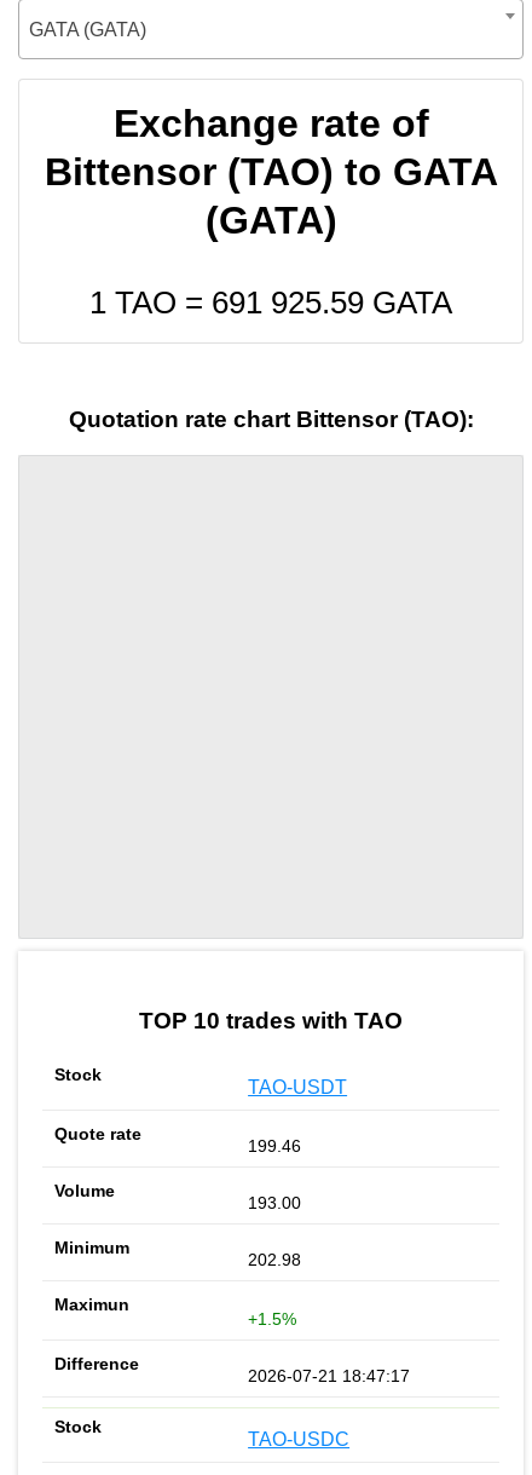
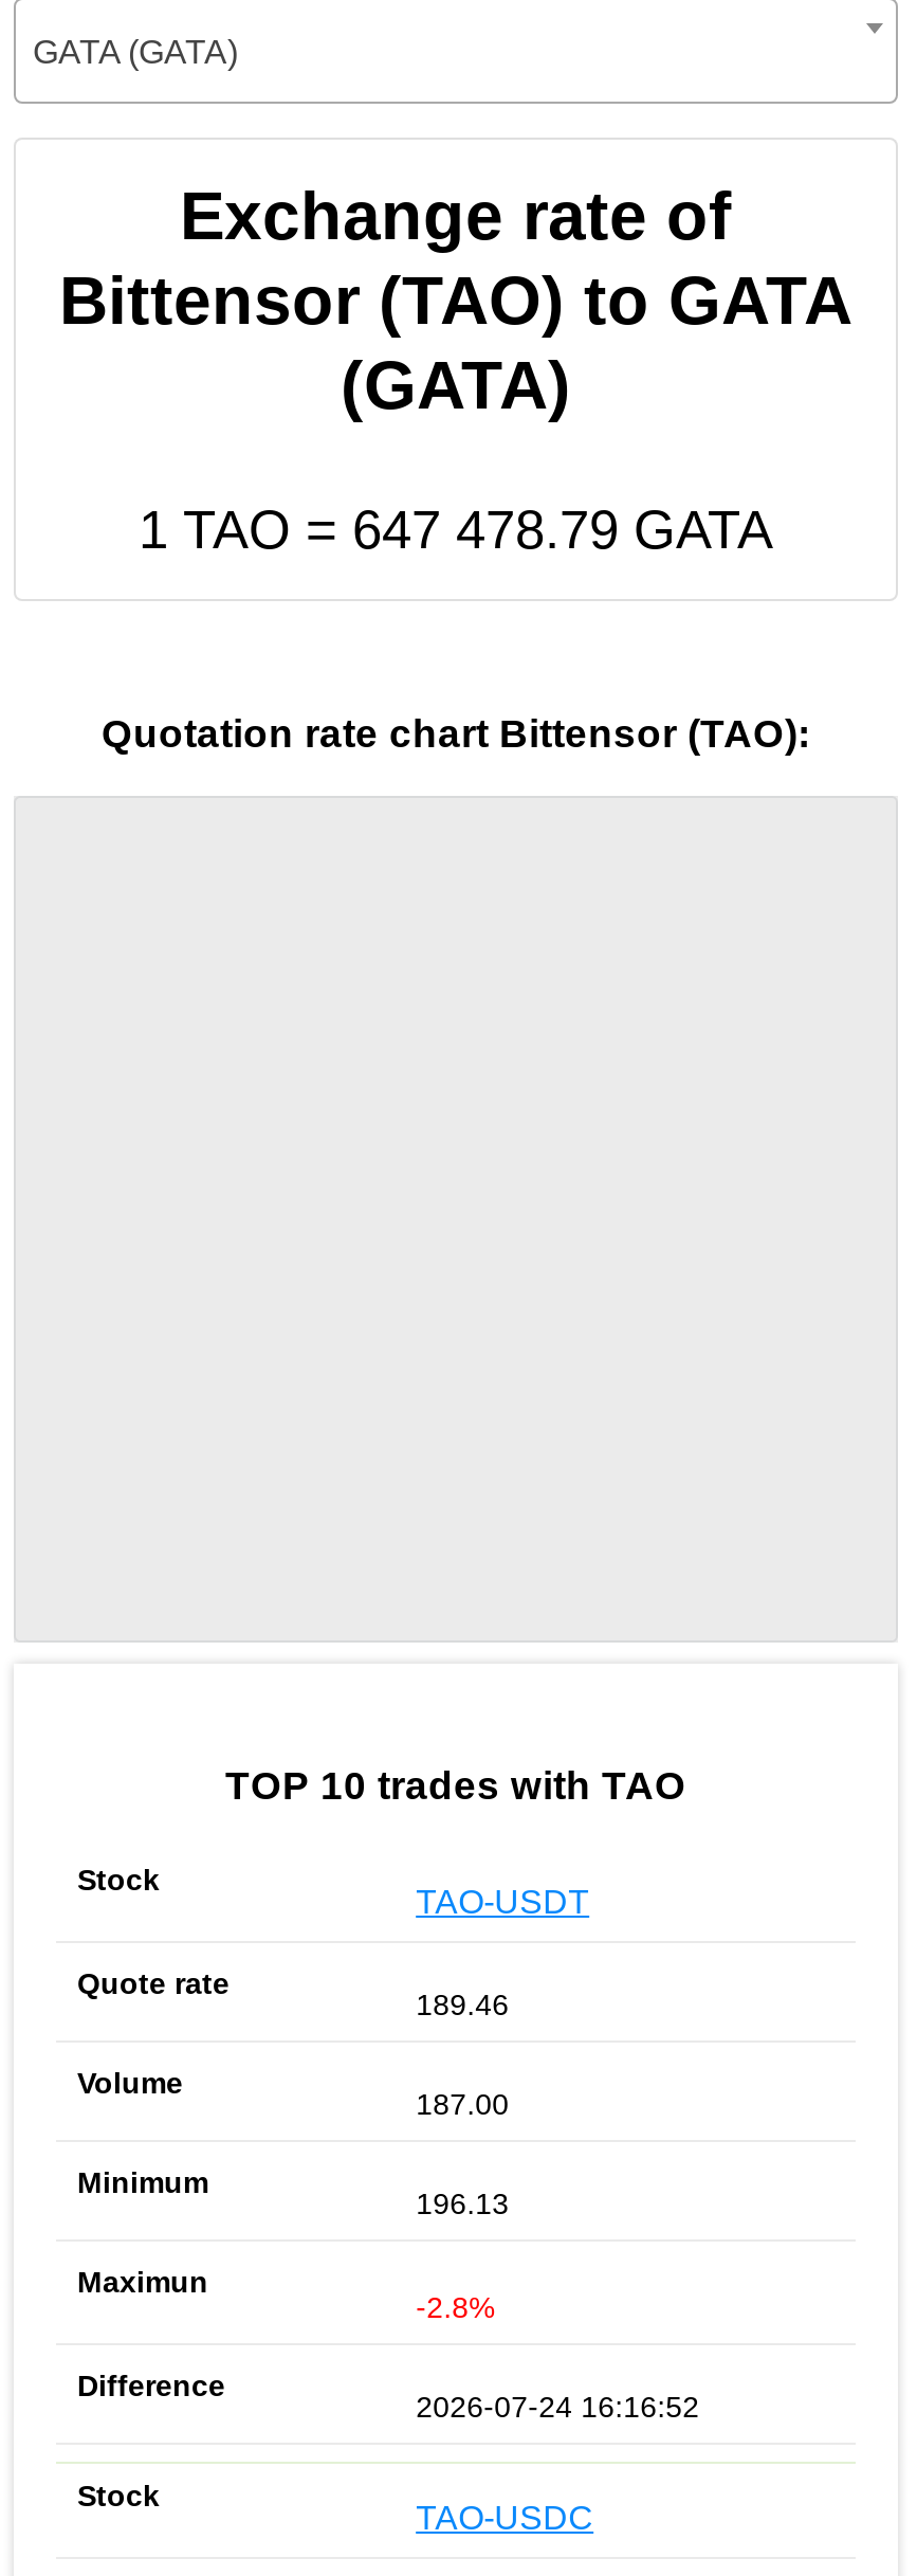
- 1 TAO = 691 925.59 GATA
+ 1 TAO = 647 478.79 GATA

- 199.46
+ 189.46

- 193.00
+ 187.00

- 202.98
+ 196.13

- +1.5%
+ -2.8%

- 2026-07-21 18:47:17
+ 2026-07-24 16:16:52
